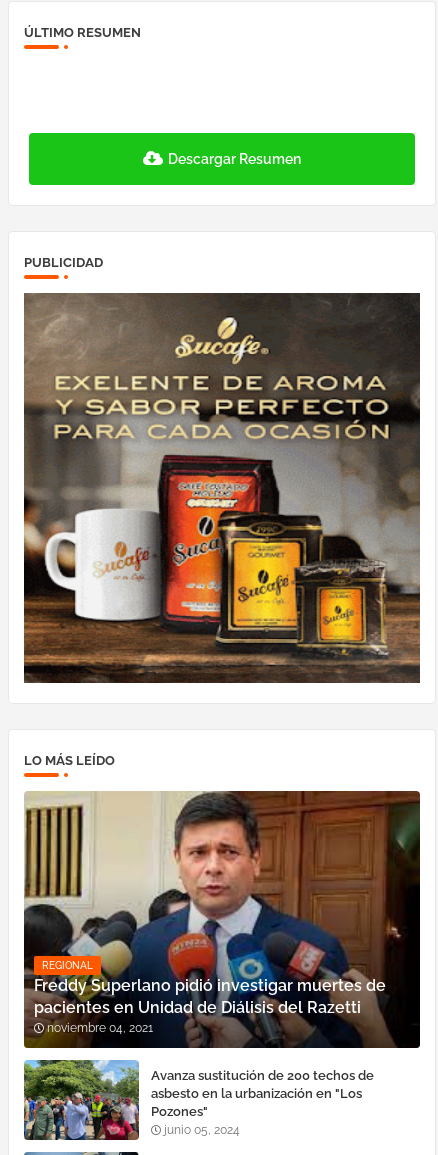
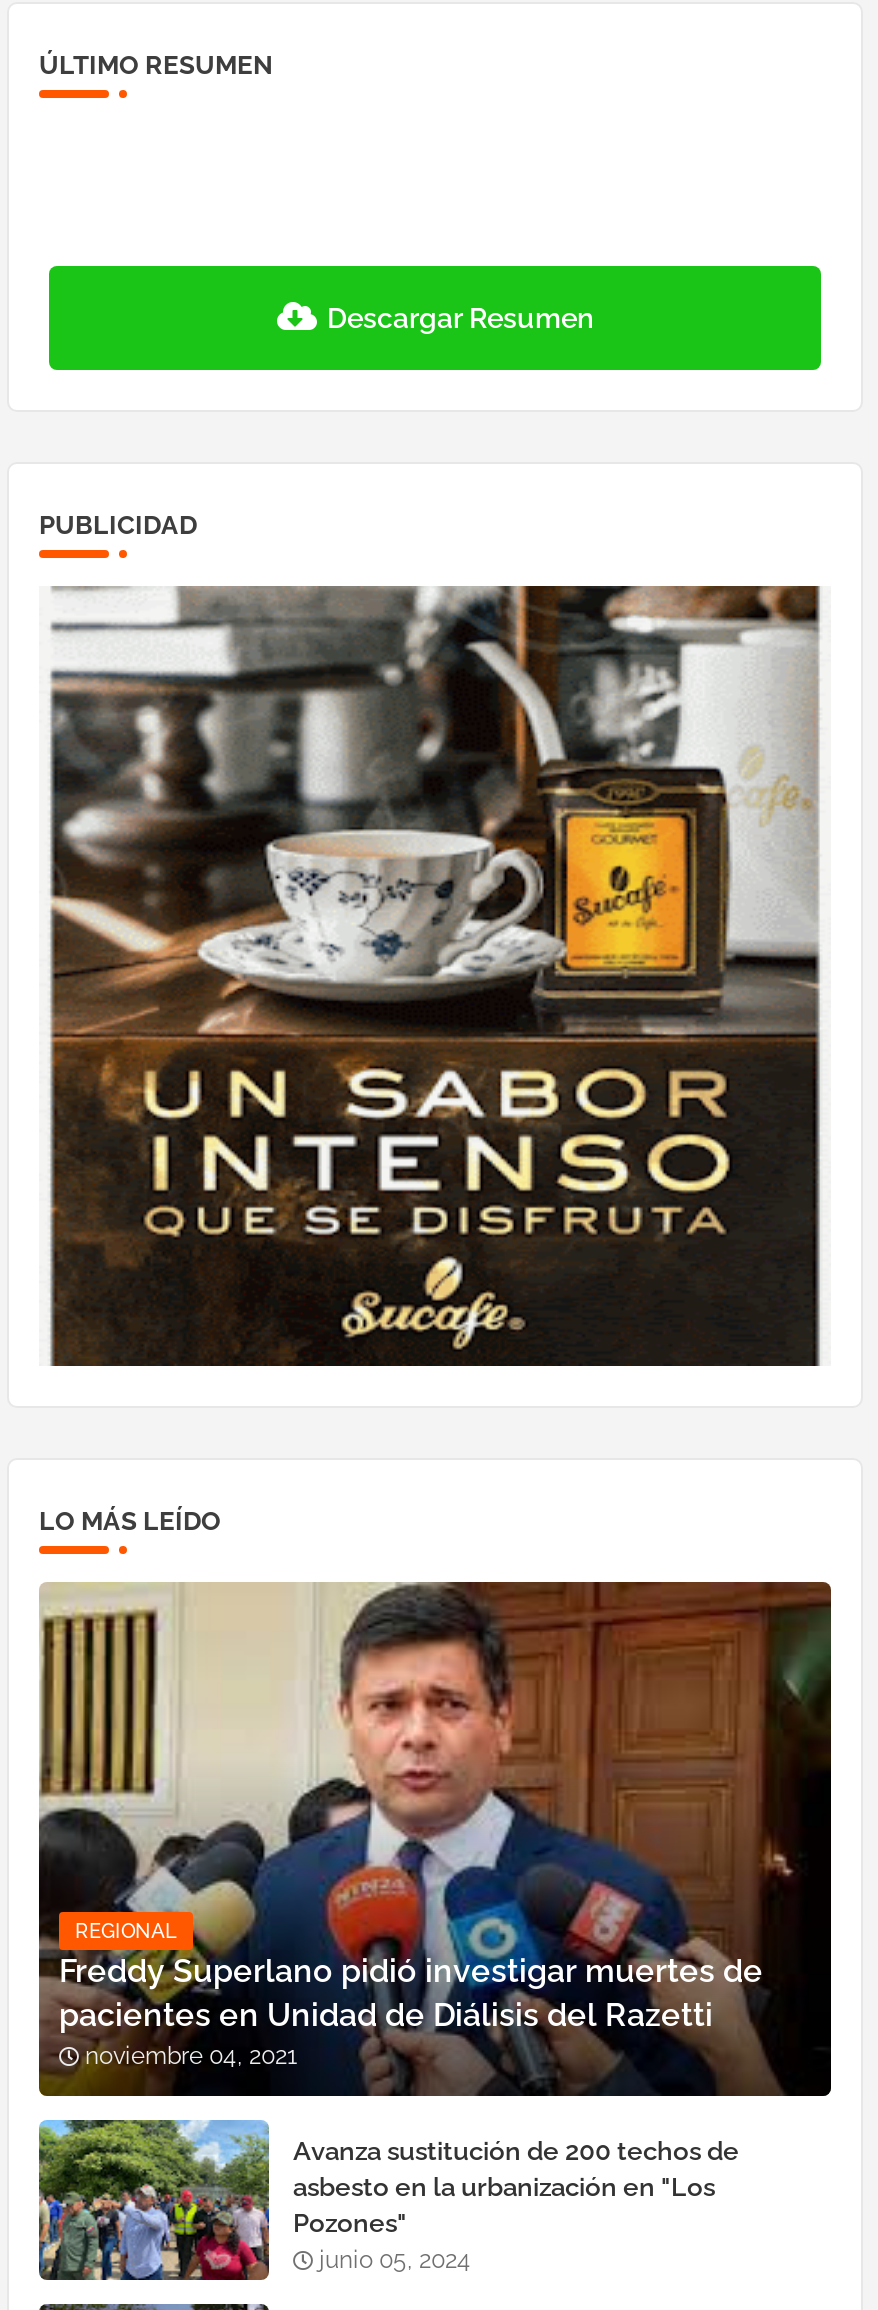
- [image]
+ [image]
